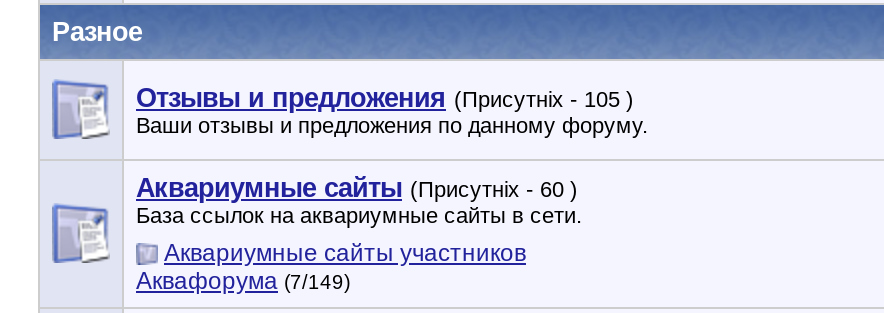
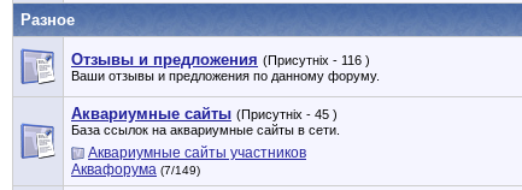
- Отзывы и предложения (Присутніх - 105 )
+ Отзывы и предложения (Присутніх - 116 )

- Аквариумные сайты (Присутніх - 60 )
+ Аквариумные сайты (Присутніх - 45 )
